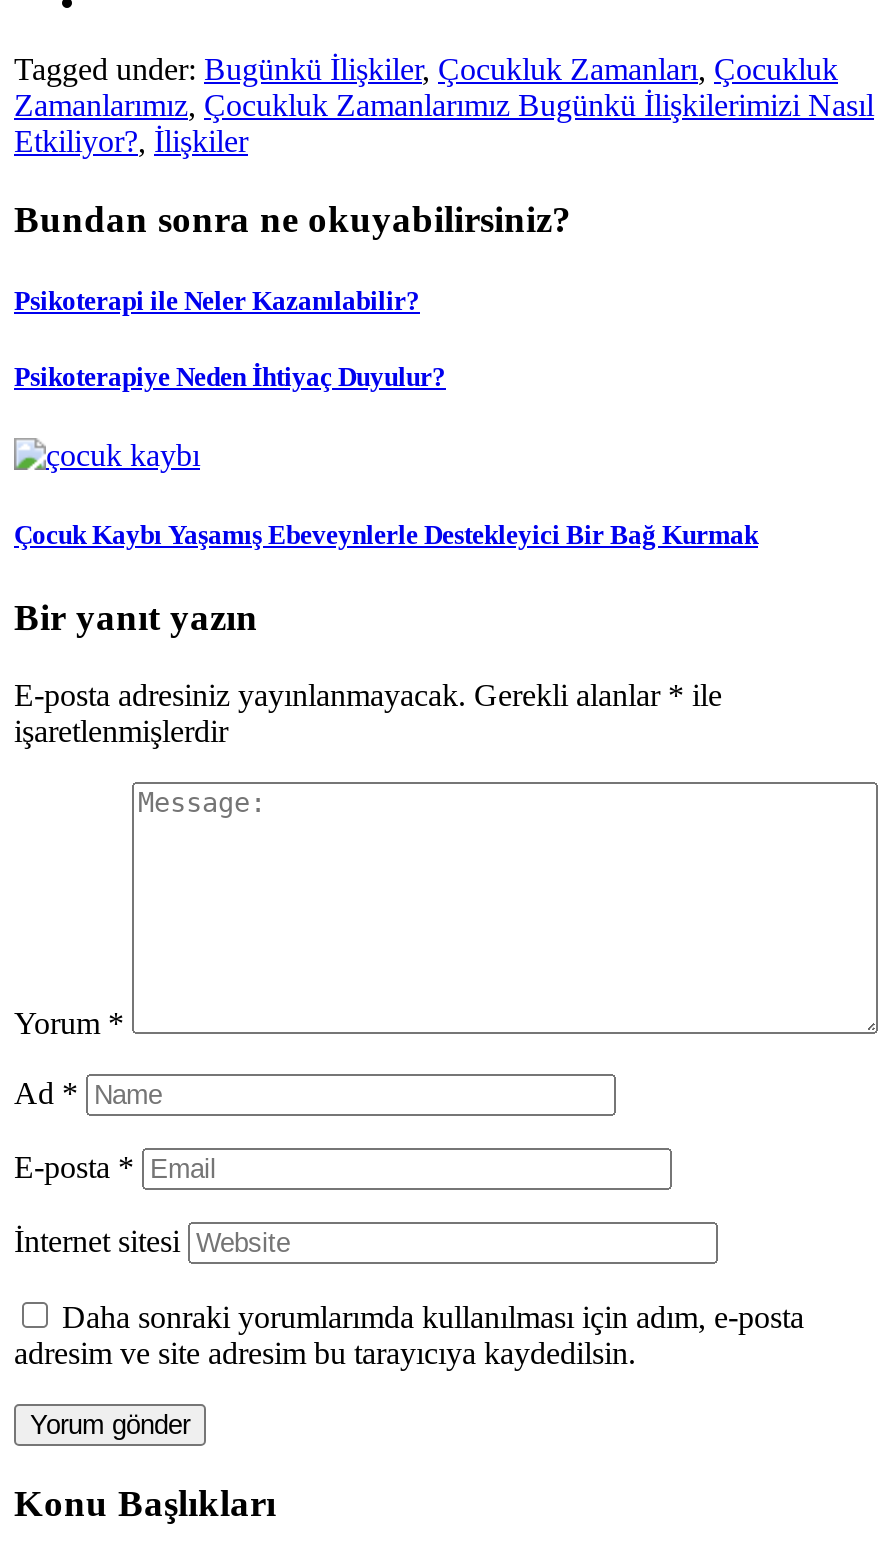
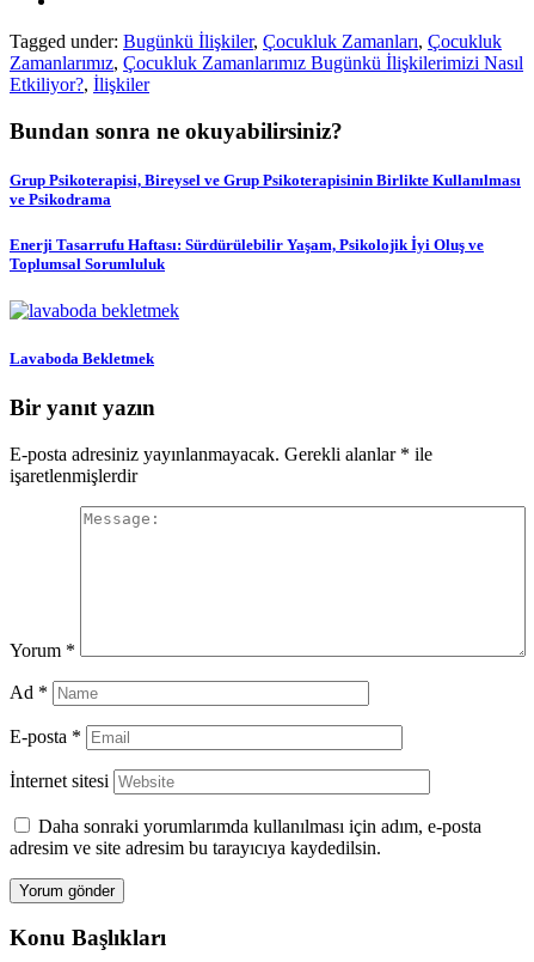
- Psikoterapi ile Neler Kazanılabilir?
+ Grup Psikoterapisi, Bireysel ve Grup Psikoterapisinin Birlikte Kullanılması
+ ve Psikodrama

- Psikoterapiye Neden İhtiyaç Duyulur?
+ Enerji Tasarrufu Haftası: Sürdürülebilir Yaşam, Psikolojik İyi Oluş ve
+ Toplumsal Sorumluluk

- Çocuk Kaybı Yaşamış Ebeveynlerle Destekleyici Bir Bağ Kurmak
+ Lavaboda Bekletmek
